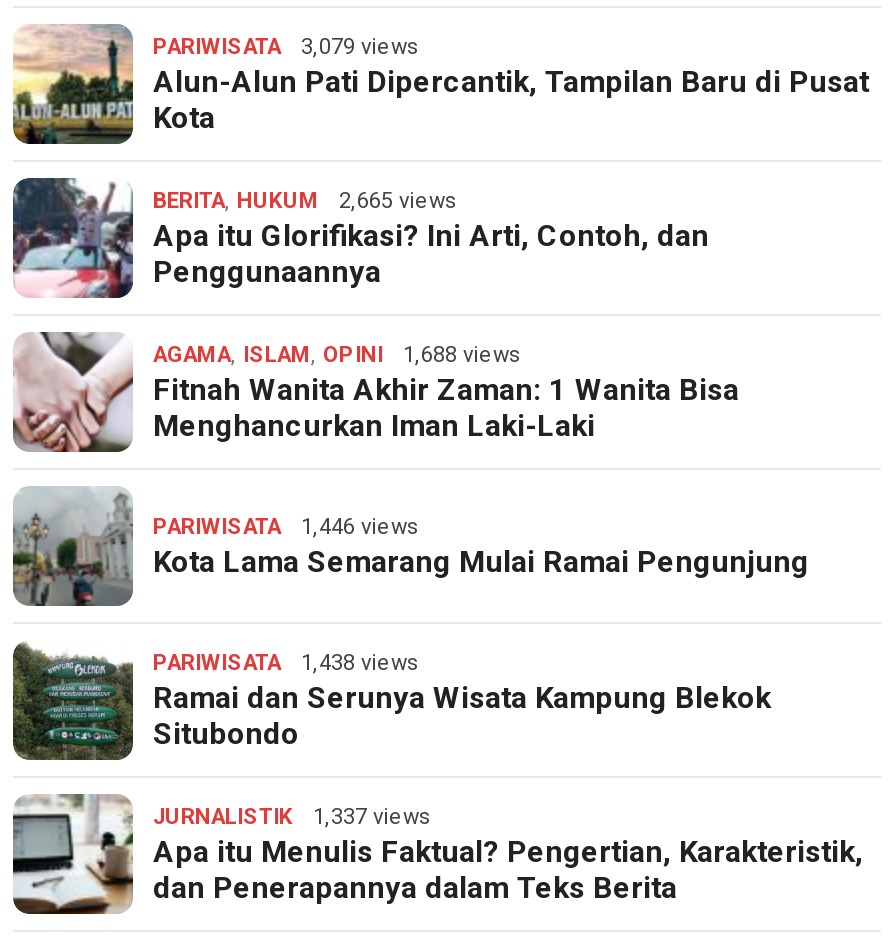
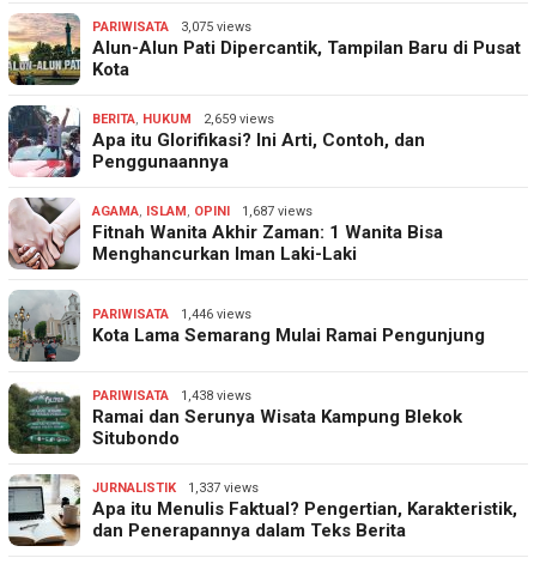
- PARIWISATA 3,079 views
+ PARIWISATA 3,075 views

- BERITA, HUKUM 2,665 views
+ BERITA, HUKUM 2,659 views

- AGAMA, ISLAM, OPINI 1,688 views
+ AGAMA, ISLAM, OPINI 1,687 views
